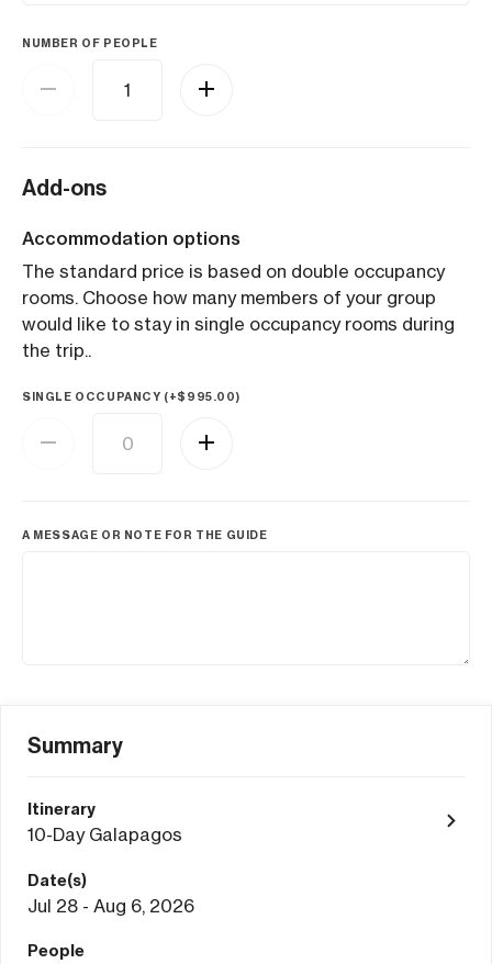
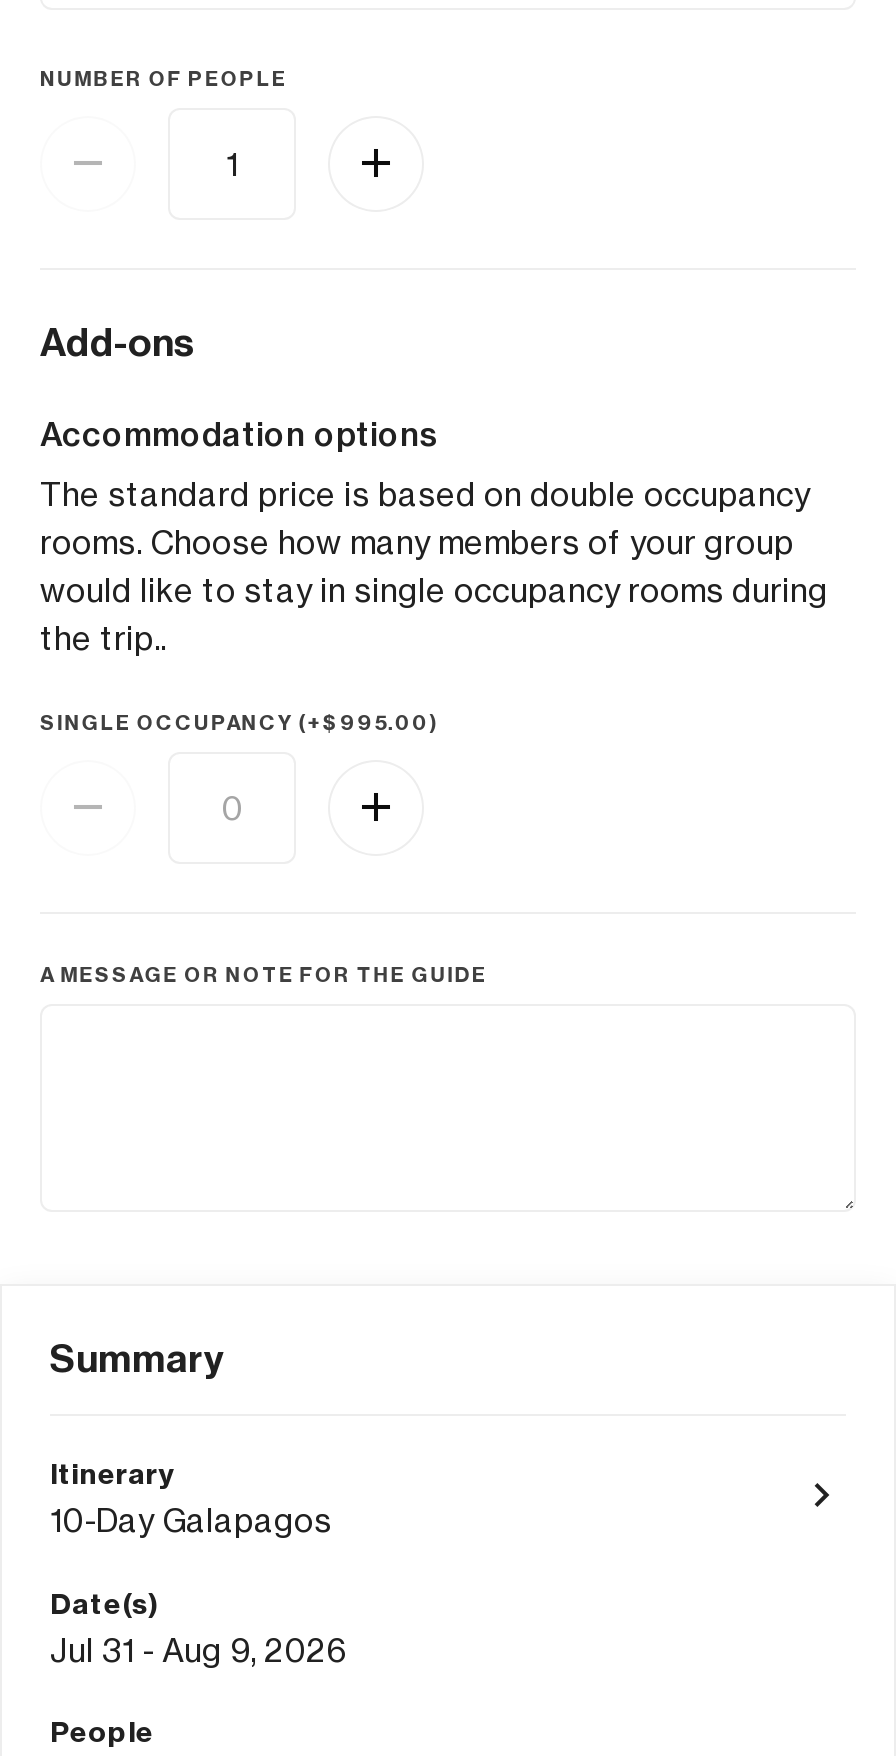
- Jul 28 - Aug 6, 2026
+ Jul 31 - Aug 9, 2026
